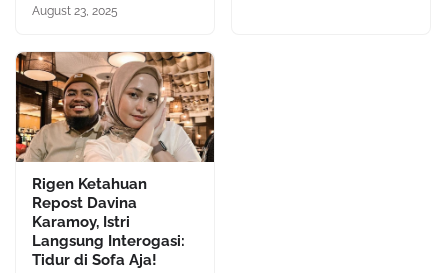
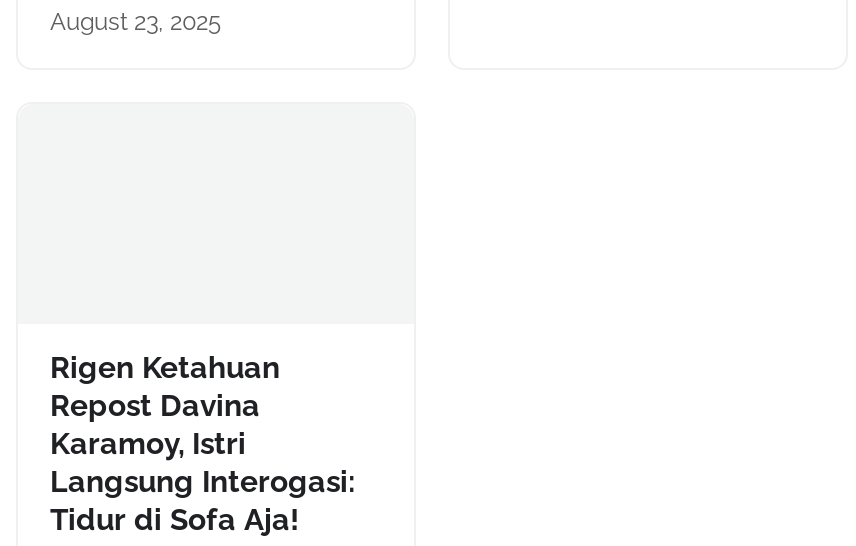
- [image]
